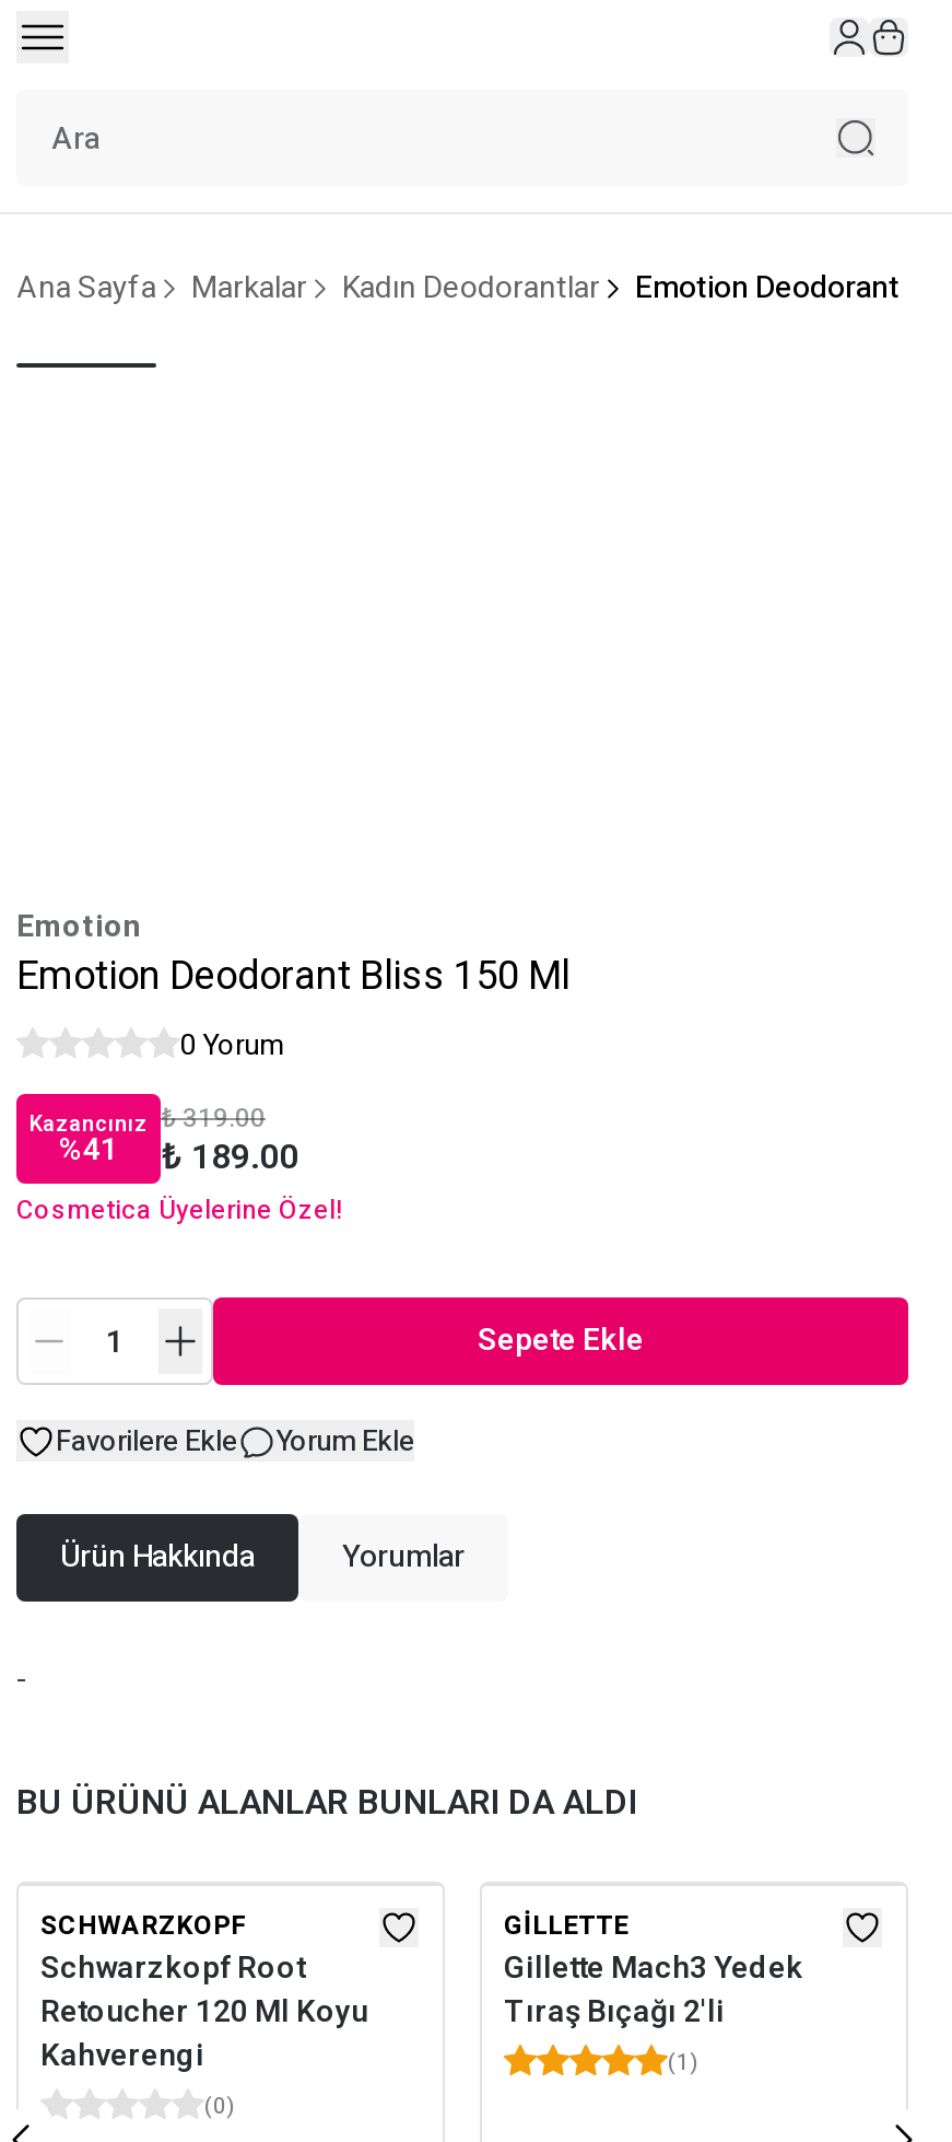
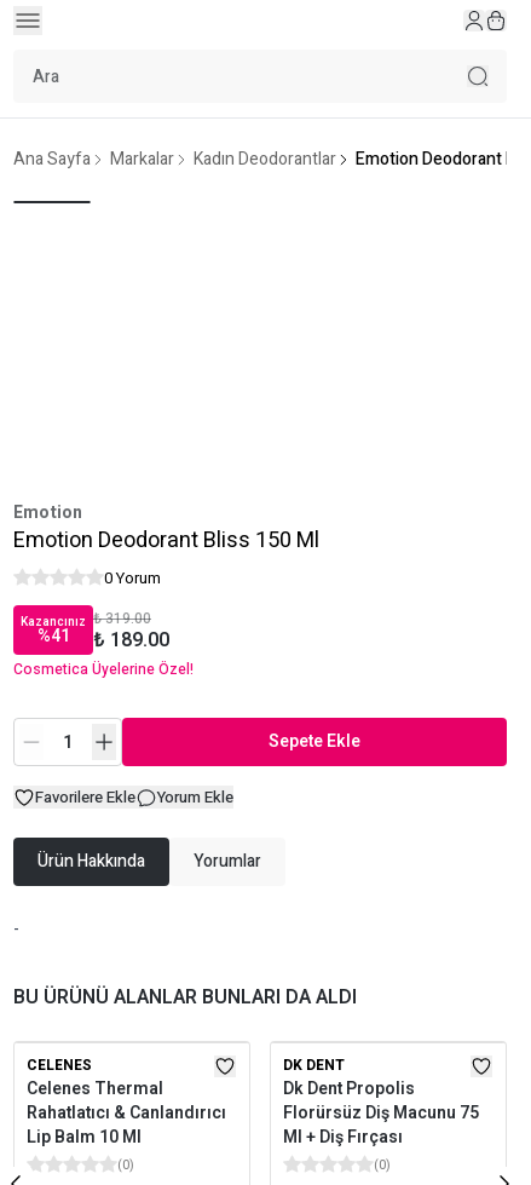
- SCHWARZKOPF
- Schwarzkopf Root
- Retoucher 120 Ml Koyu
- Kahverengi
+ CELENES
+ Celenes Thermal
+ Rahatlatıcı & Canlandırıcı
+ Lip Balm 10 Ml

- GILLETTE
- Gillette Mach3 Yedek
- Tıraş Bıçağı 2'li
- (1)
+ DK DENT
+ Dk Dent Propolis
+ Florürsüz Diş Macunu 75
+ Ml + Diş Fırçası
+ (0)
